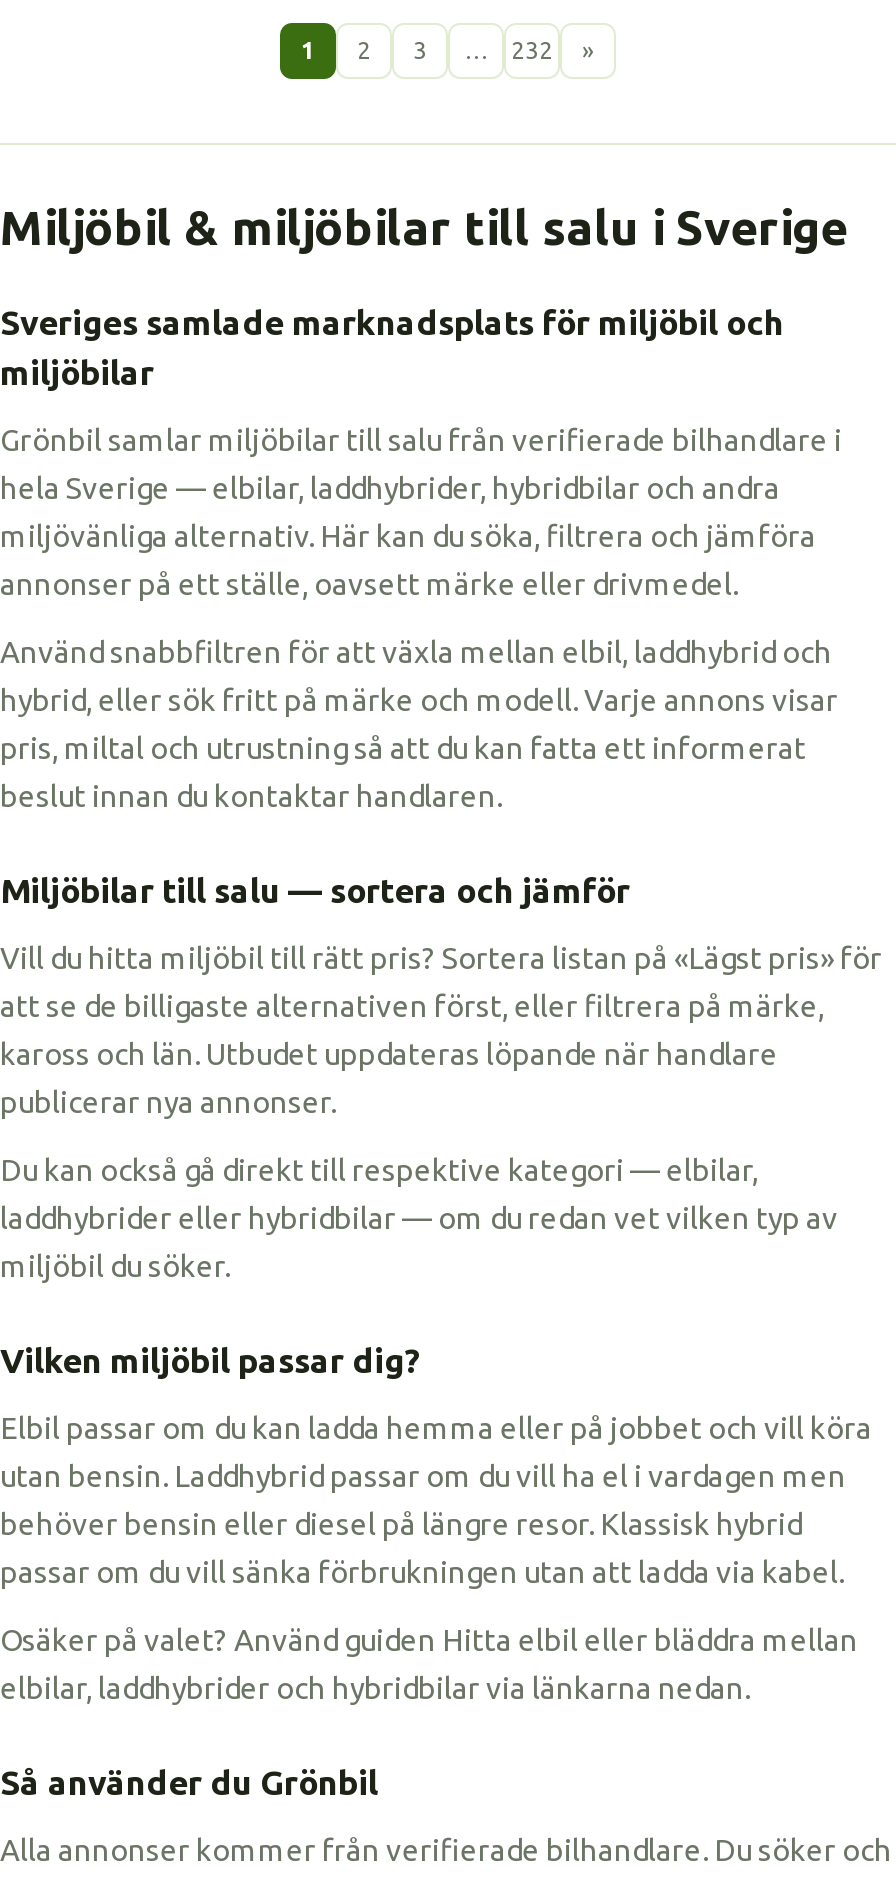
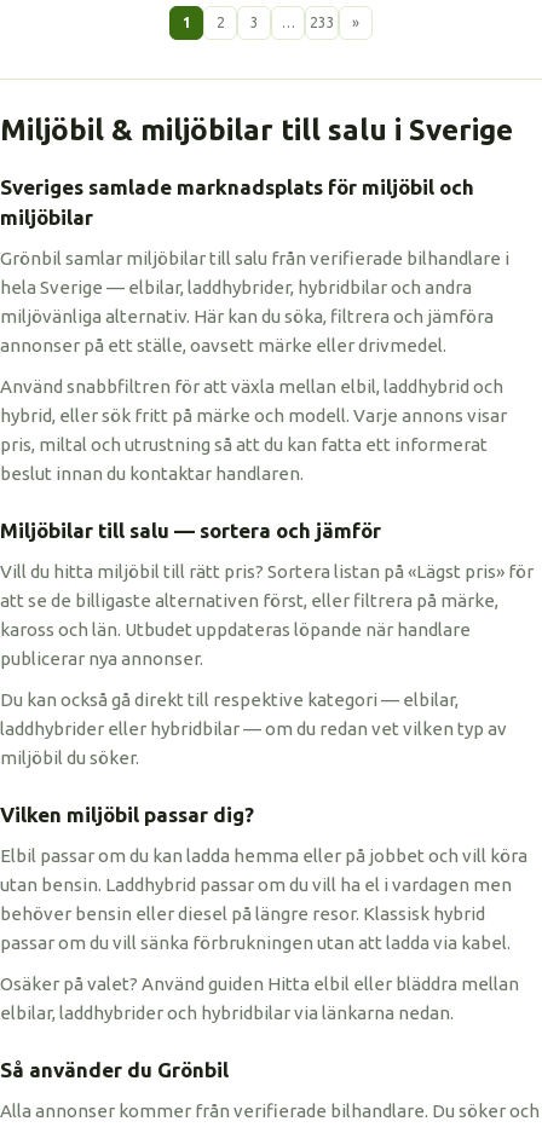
- 232
+ 233
